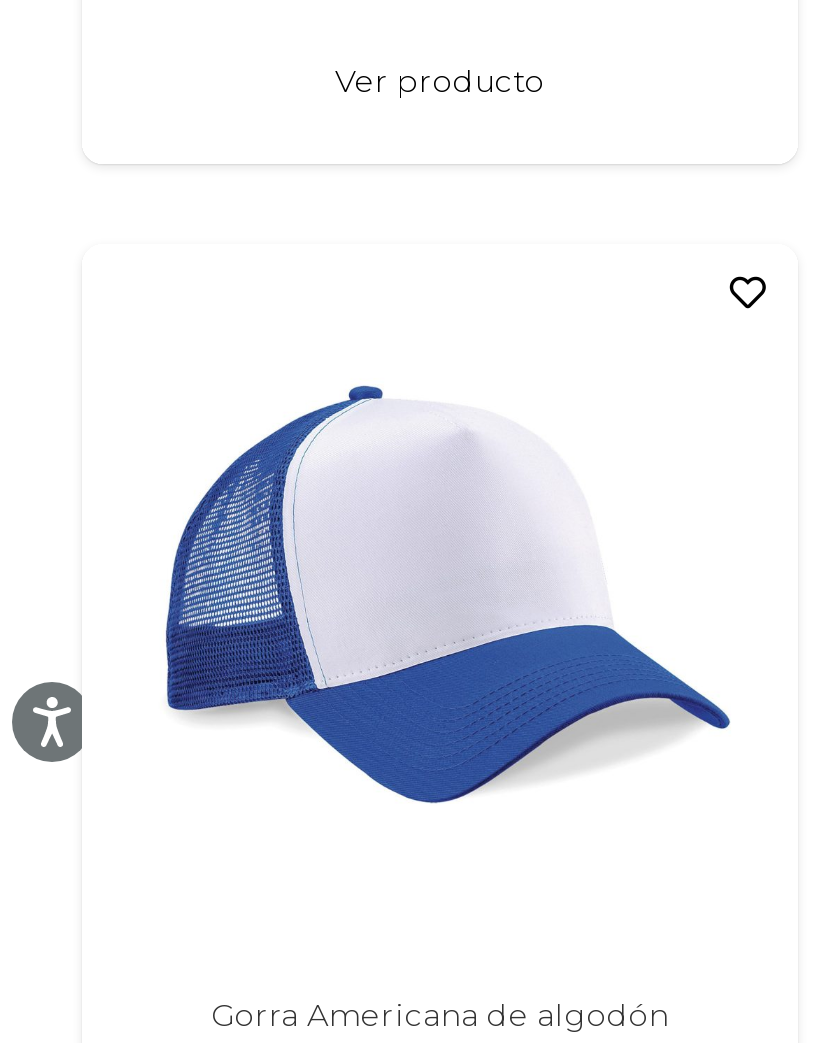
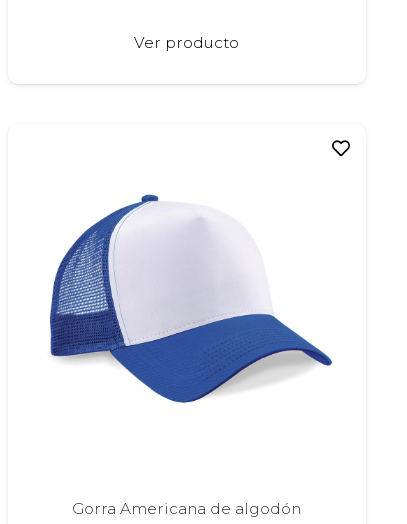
- [image]
